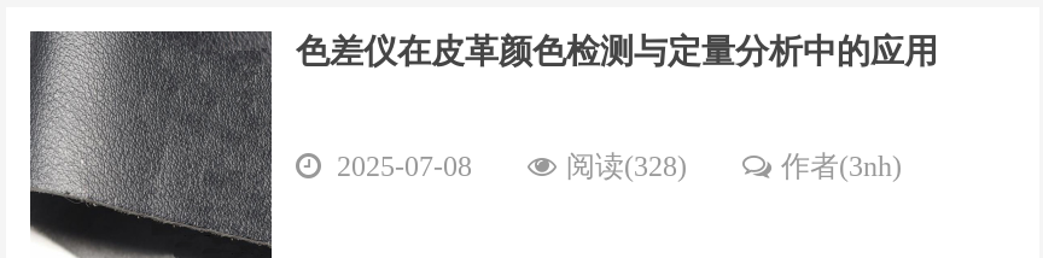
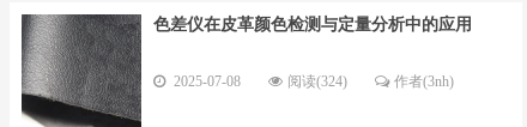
- 阅读(328)
+ 阅读(324)
